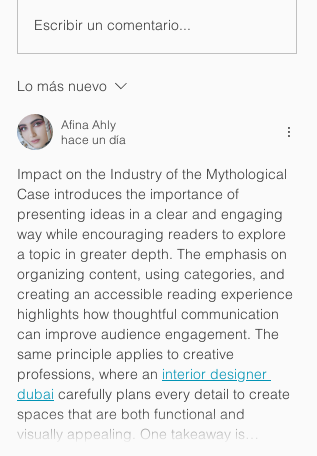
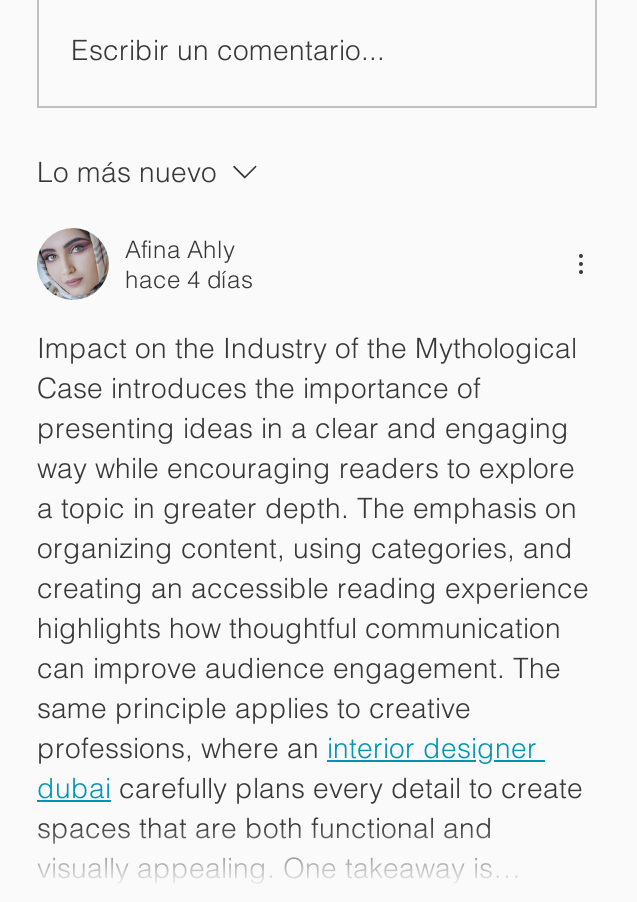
- hace un día
+ hace 4 días
